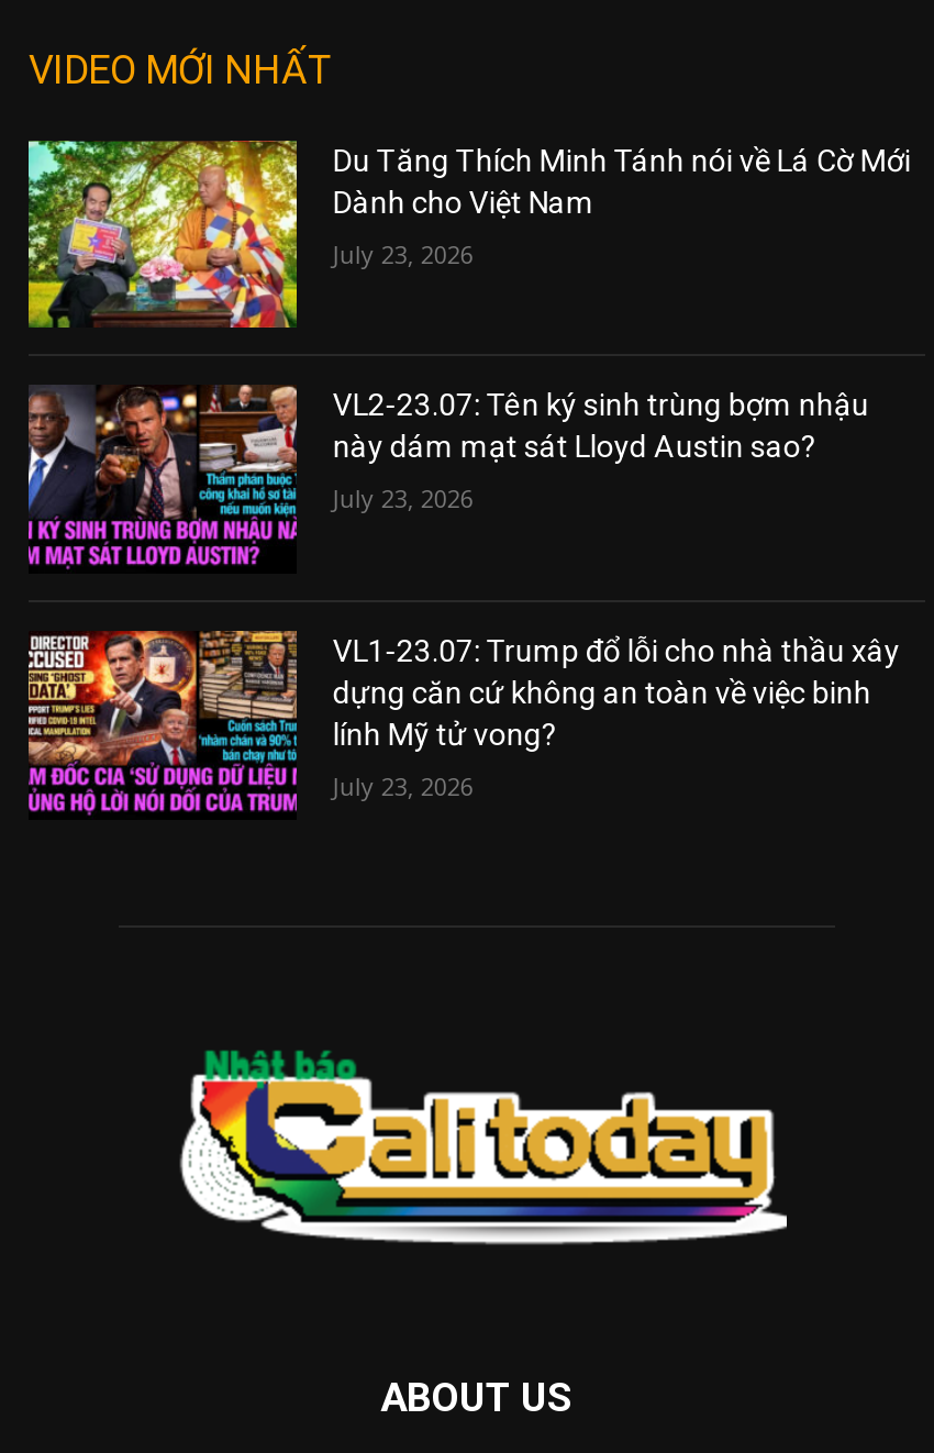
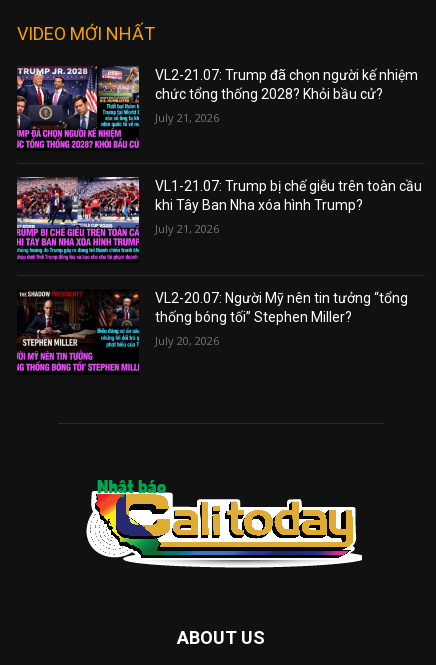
- [image]
- Du Tăng Thích Minh Tánh nói về Lá Cờ Mới
- Dành cho Việt Nam
+ [image]
+ VL2-21.07: Trump đã chọn người kế nhiệm
+ chức tổng thống 2028? Khỏi bầu cử?

- July 23, 2026
+ July 21, 2026

- [image]
- VL2-23.07: Tên ký sinh trùng bợm nhậu
- này dám mạt sát Lloyd Austin sao?
+ [image]
+ VL1-21.07: Trump bị chế giễu trên toàn cầu
+ khi Tây Ban Nha xóa hình Trump?

- July 23, 2026
+ July 21, 2026

- [image]
- VL1-23.07: Trump đổ lỗi cho nhà thầu xây
- dựng căn cứ không an toàn về việc binh
- lính Mỹ tử vong?
+ [image]
+ VL2-20.07: Người Mỹ nên tin tưởng “tổng
+ thống bóng tối” Stephen Miller?

- July 23, 2026
+ July 20, 2026
